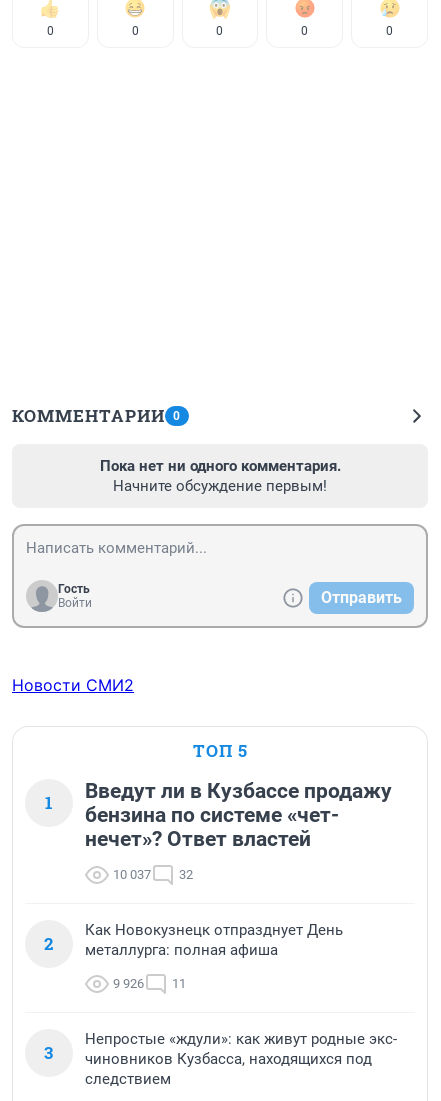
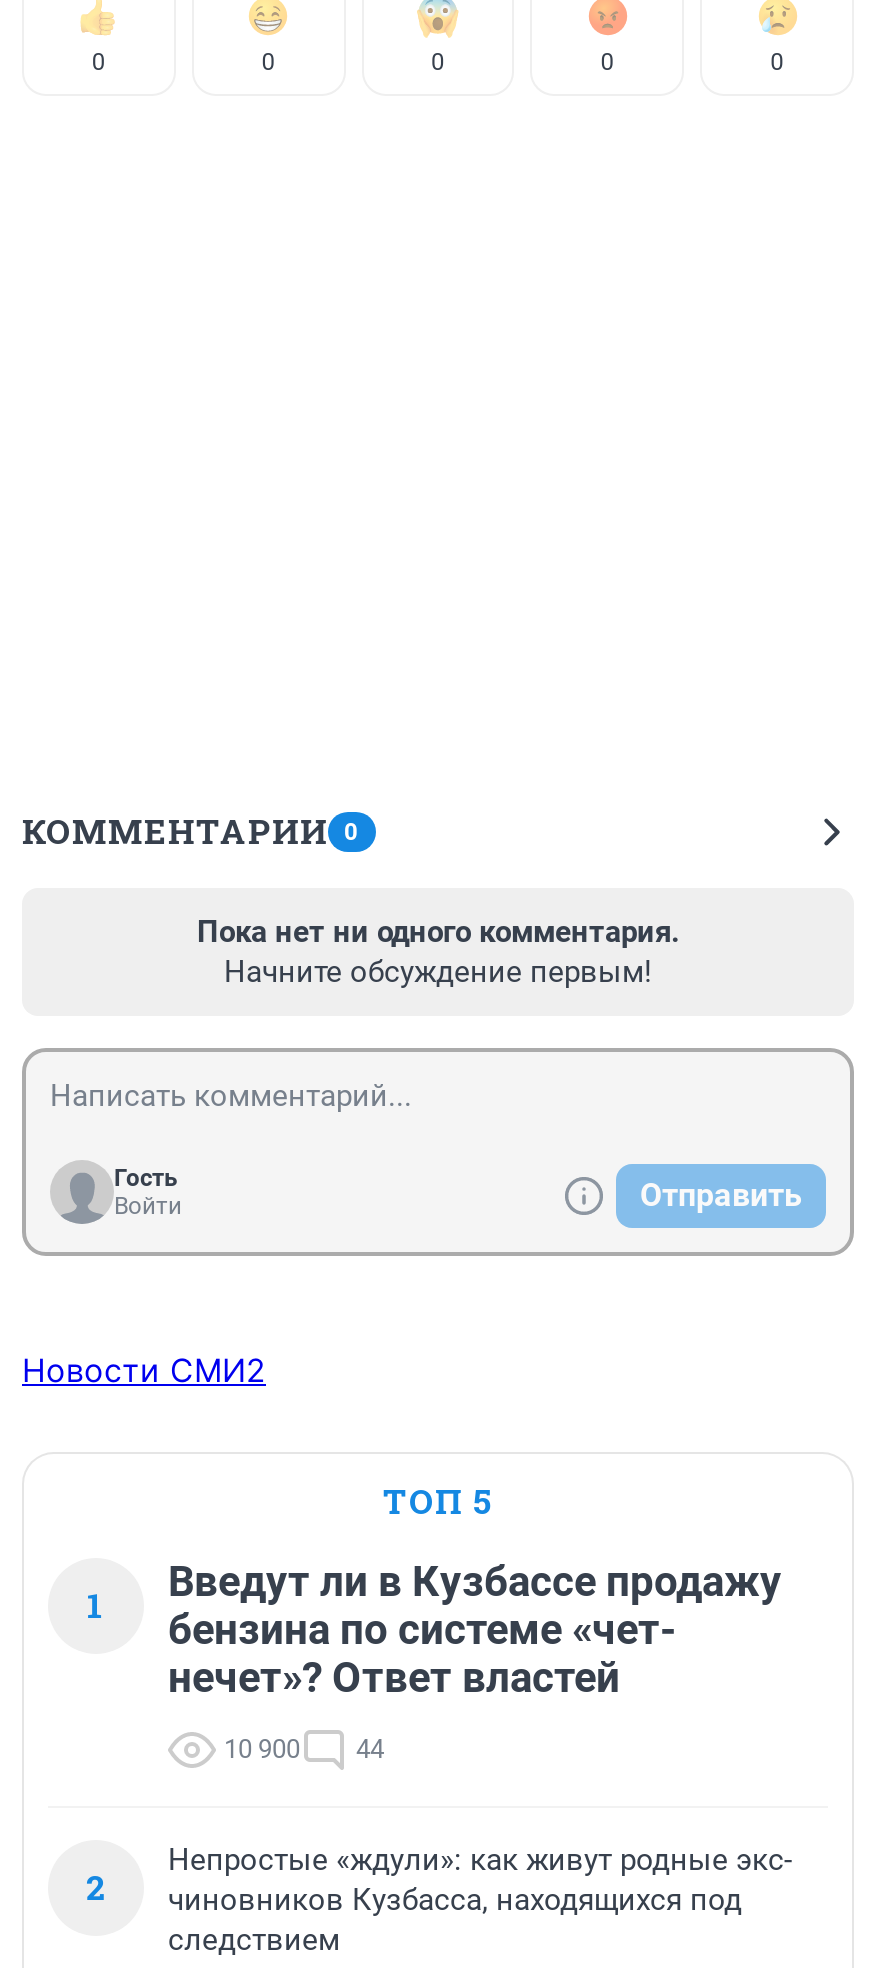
- 10 037
+ 10 900

- 32
+ 44

- Как Новокузнецк отпразднует День
- металлурга: полная афиша
- 9 926
- 11
- 3
